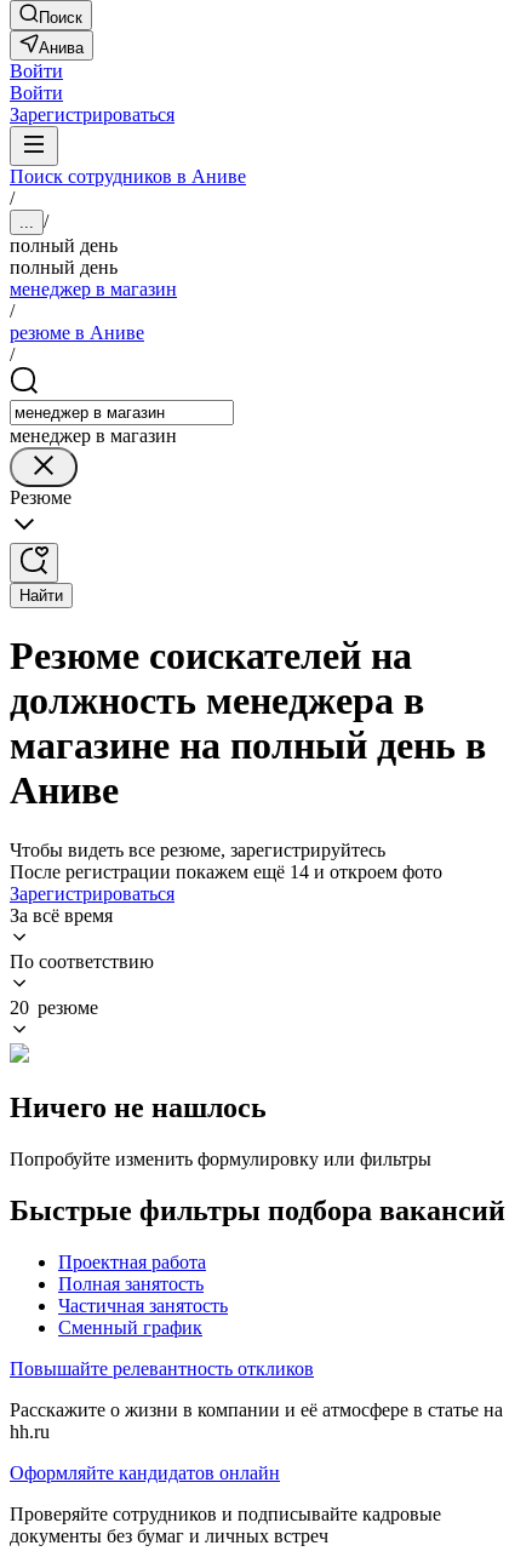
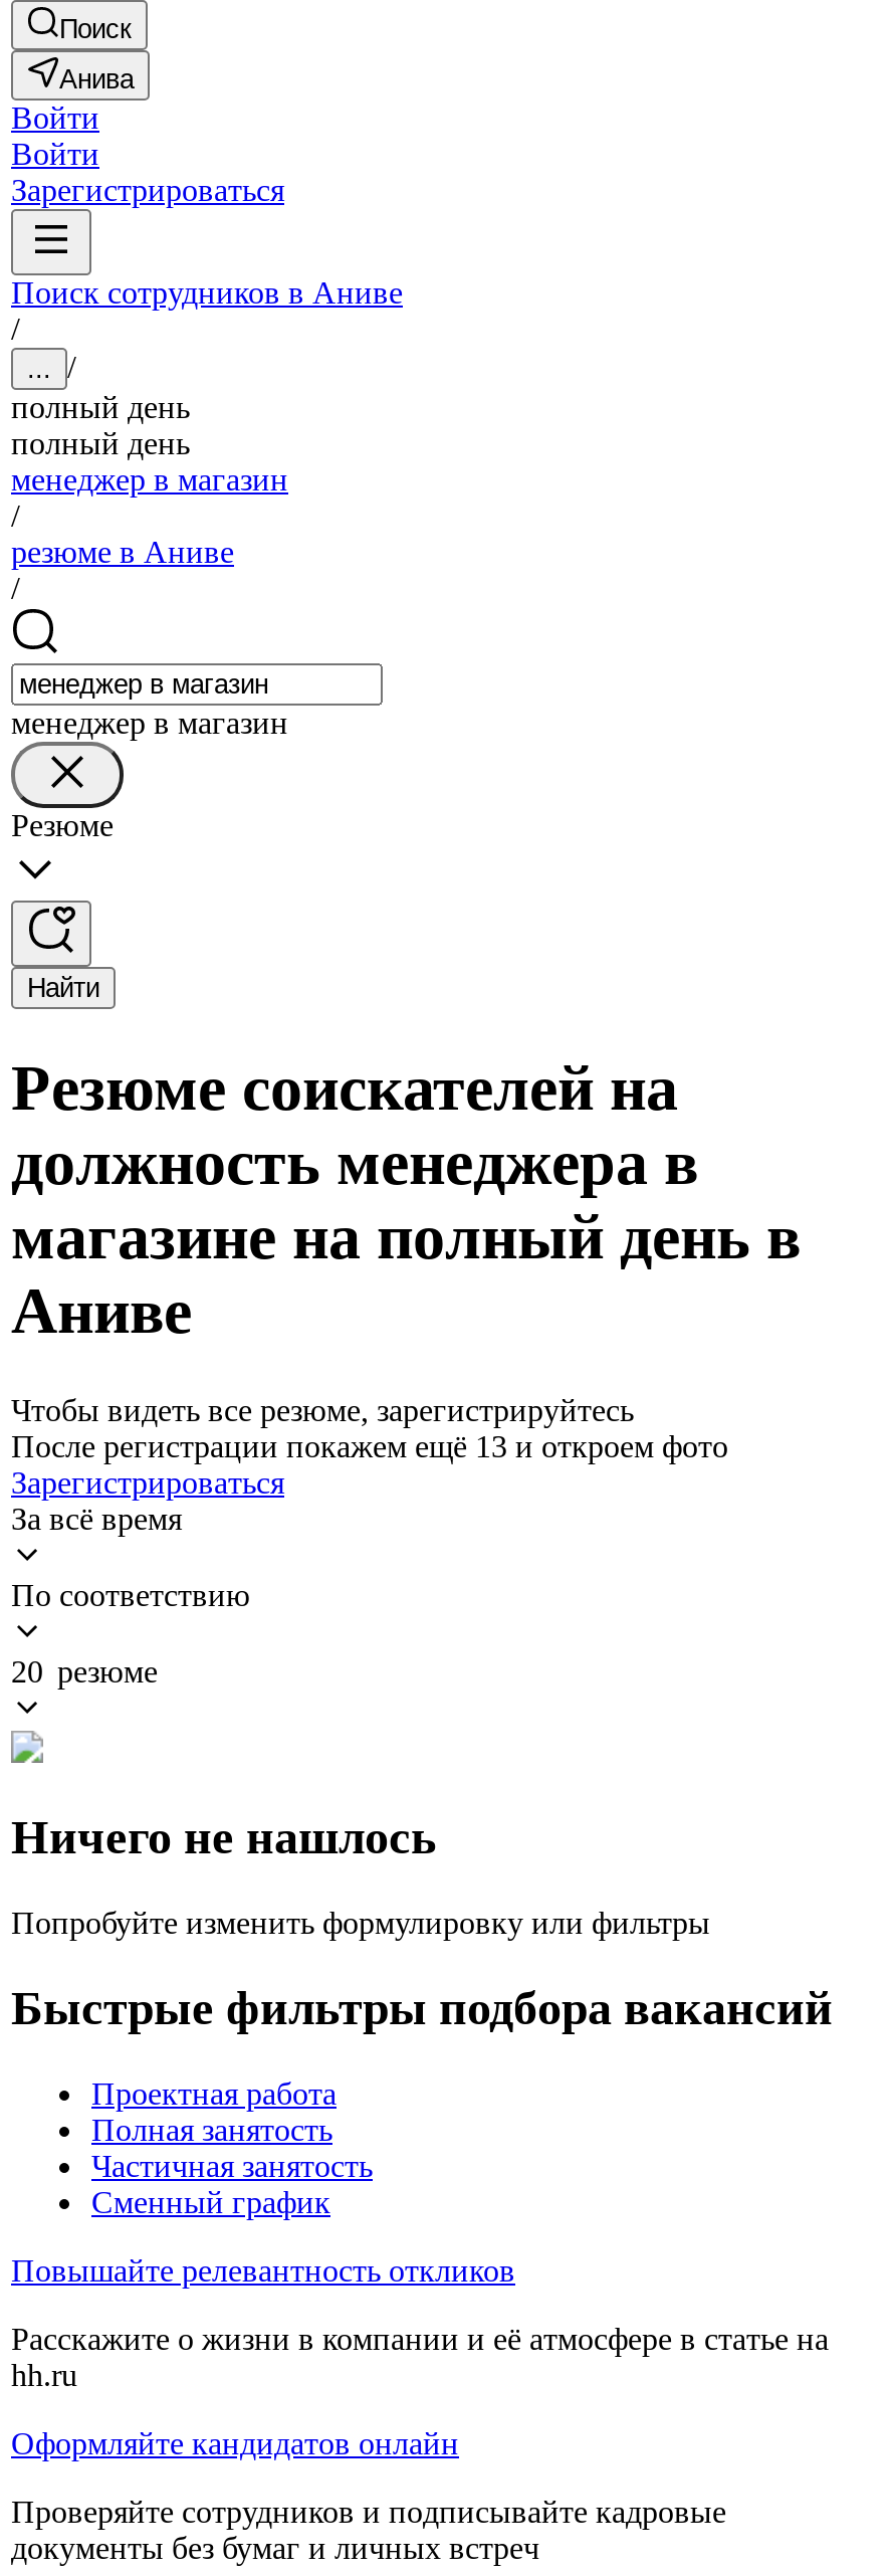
- После регистрации покажем ещё 14 и откроем фото
+ После регистрации покажем ещё 13 и откроем фото
